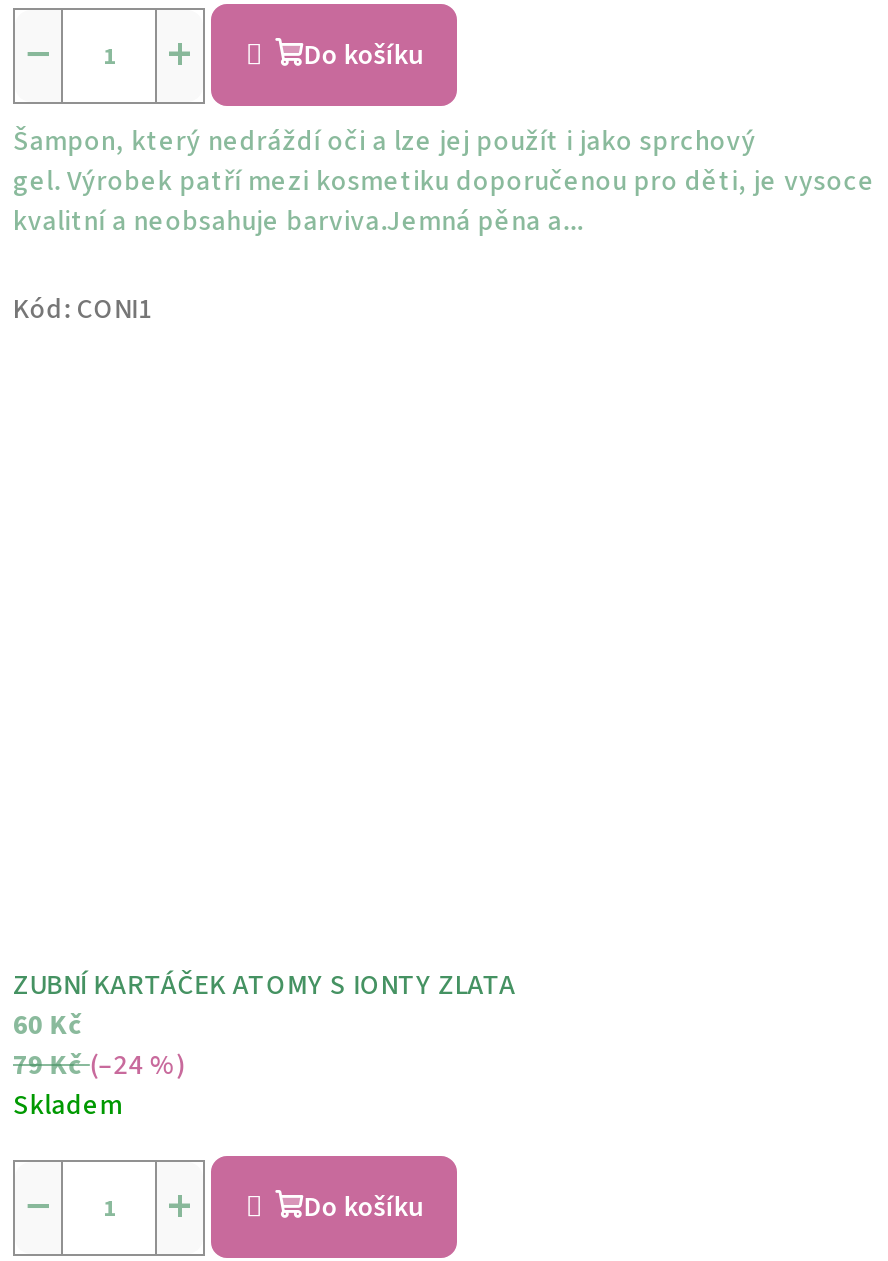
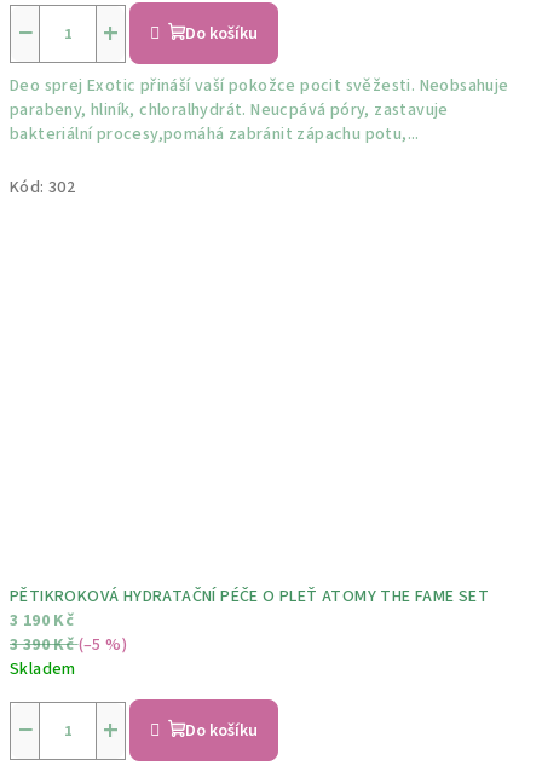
- Šampon, který nedráždí oči a lze jej použít i jako sprchový
- gel. Výrobek patří mezi kosmetiku doporučenou pro děti, je vysoce
- kvalitní a neobsahuje barviva.Jemná pěna a...
+ Deo sprej Exotic přináší vaší pokožce pocit svěžesti. Neobsahuje
+ parabeny, hliník, chloralhydrát. Neucpává póry, zastavuje
+ bakteriální procesy,pomáhá zabránit zápachu potu,...

- Kód: CONI1
+ Kód: 302

- ZUBNÍ KARTÁČEK ATOMY S IONTY ZLATA
- 60 Kč
- 79 Kč (–24 %)
+ PĚTIKROKOVÁ HYDRATAČNÍ PÉČE O PLEŤ ATOMY THE FAME SET
+ 3 190 Kč
+ 3 390 Kč (–5 %)
